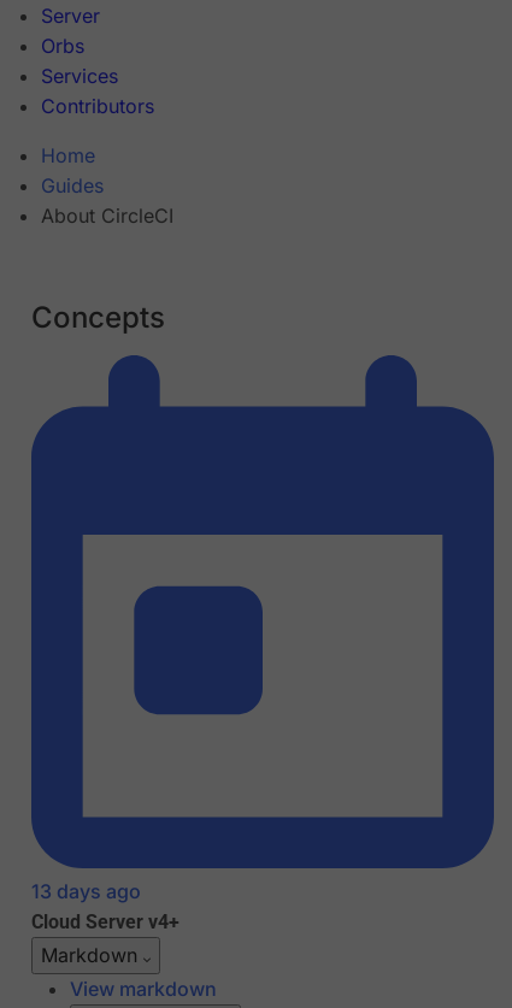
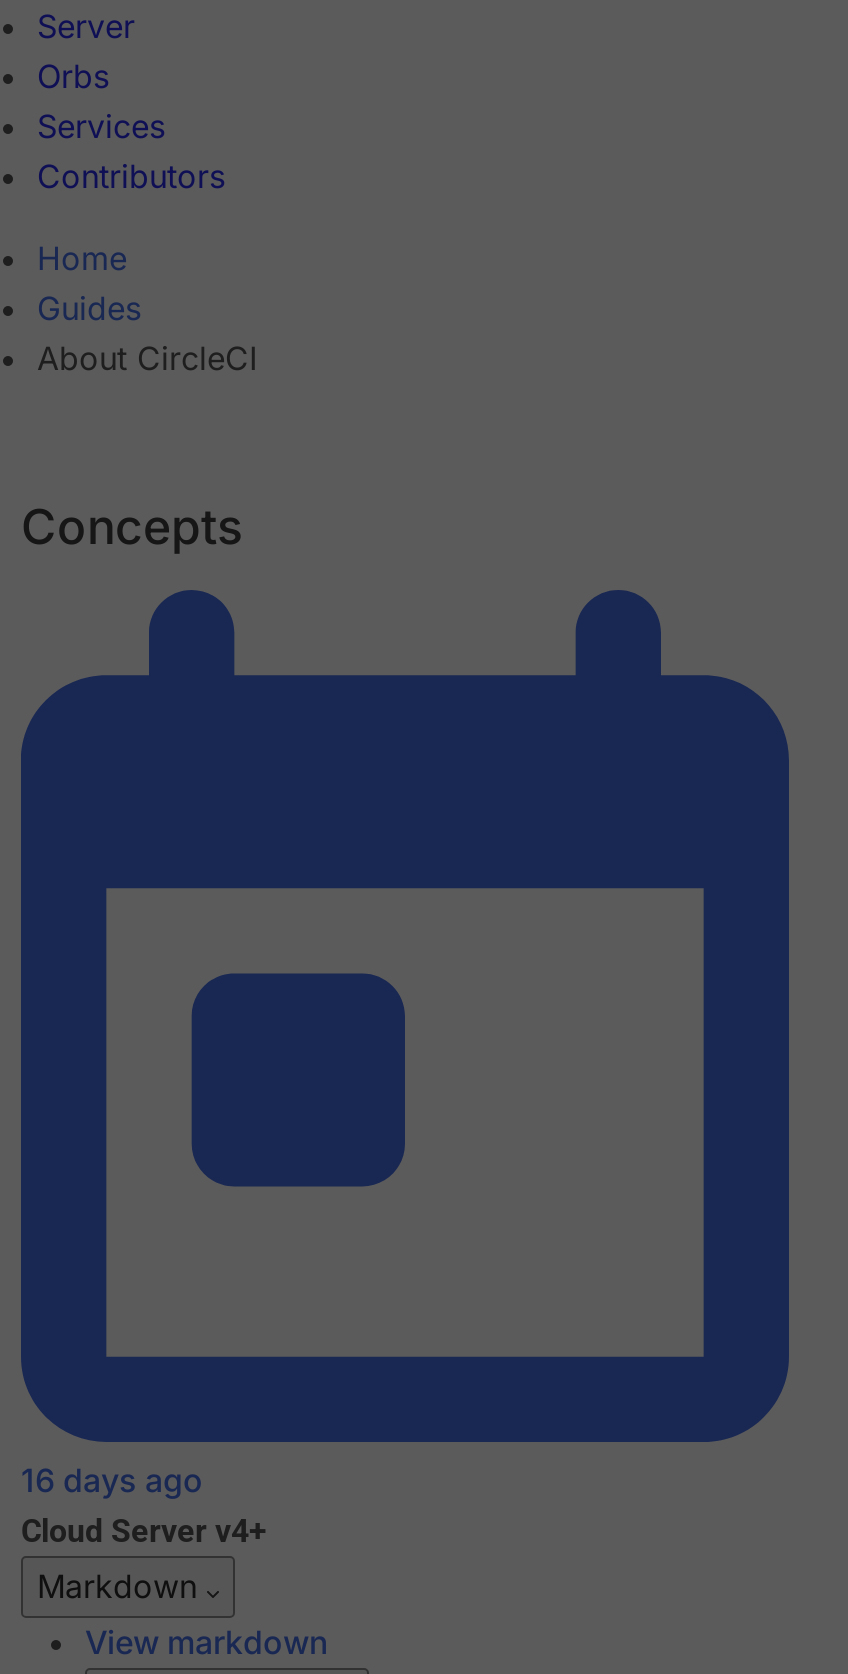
- 13 days ago
+ 16 days ago
